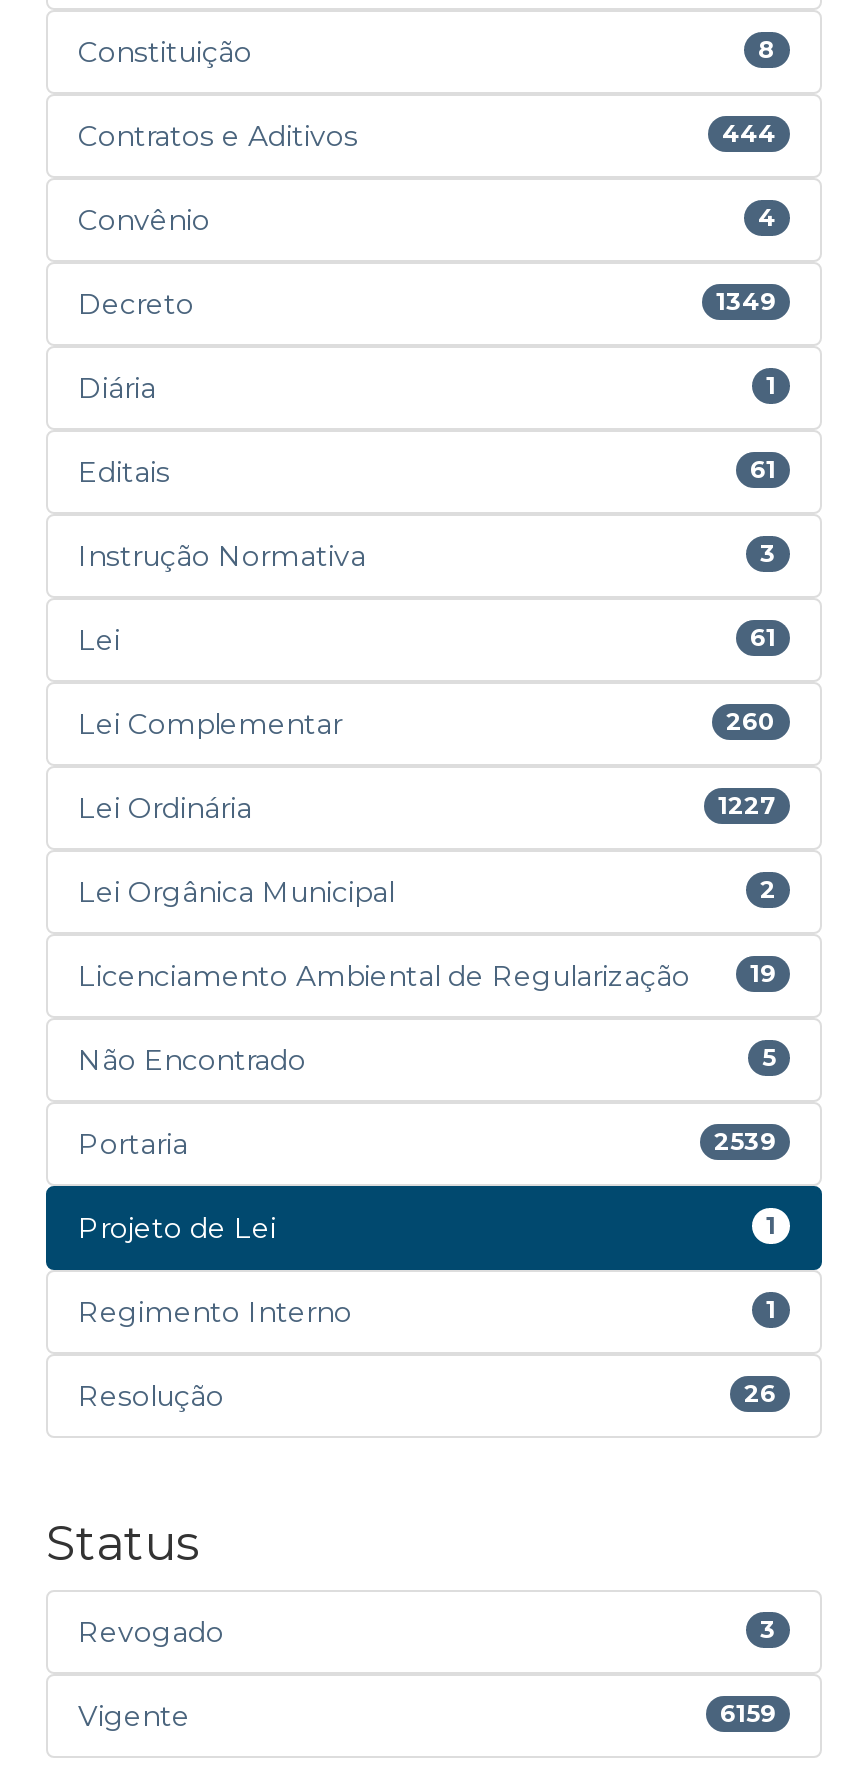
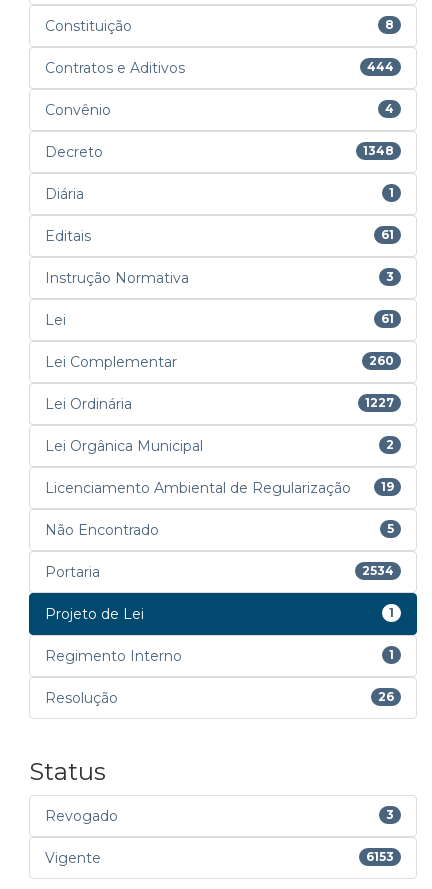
- 1349
+ 1348

- 2539
+ 2534

- 6159
+ 6153
